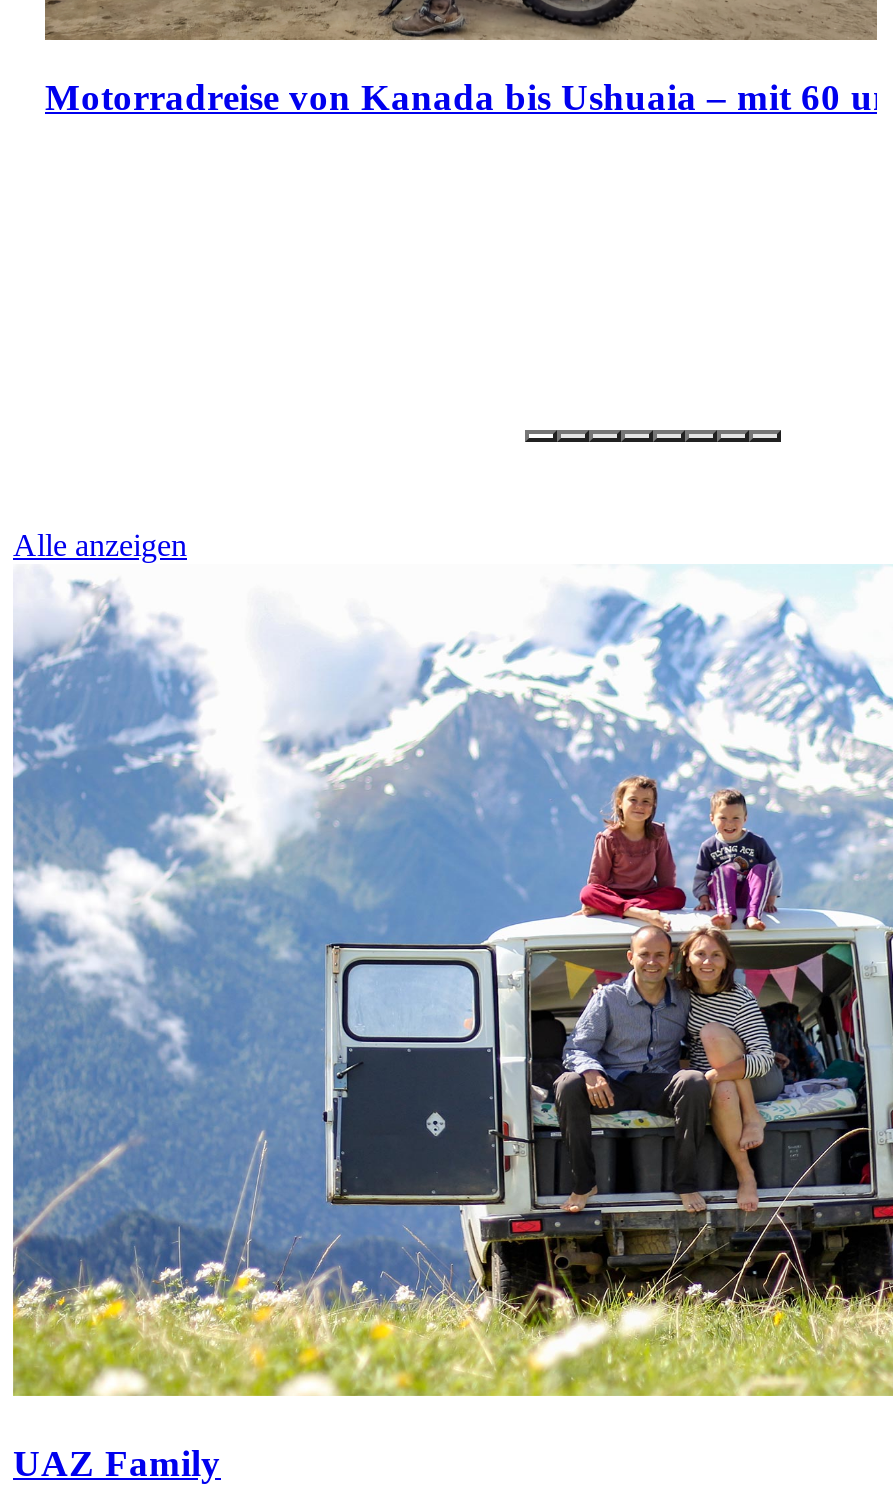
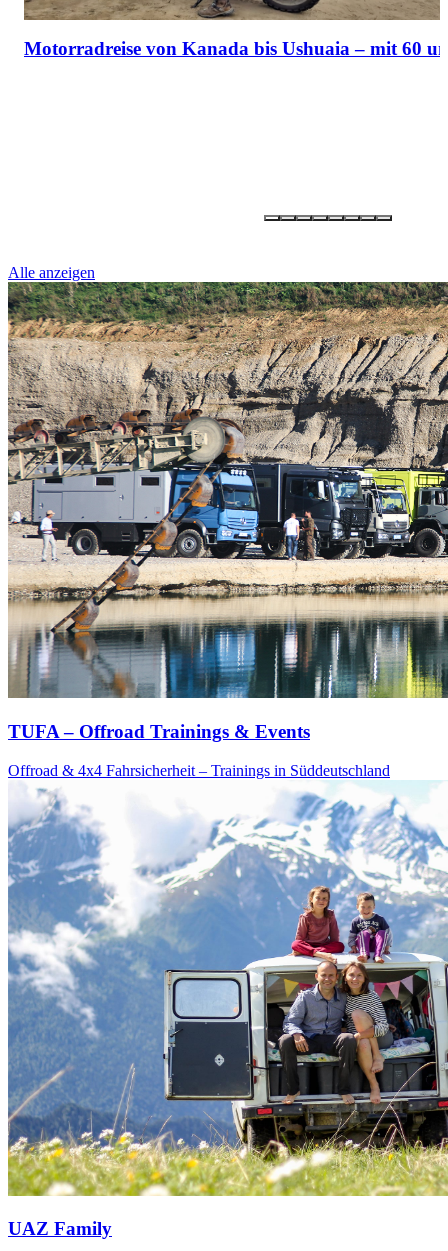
+ [image]
+ TUFA – Offroad Trainings & Events
+ Offroad & 4x4 Fahrsicherheit – Trainings in Süddeutschland
